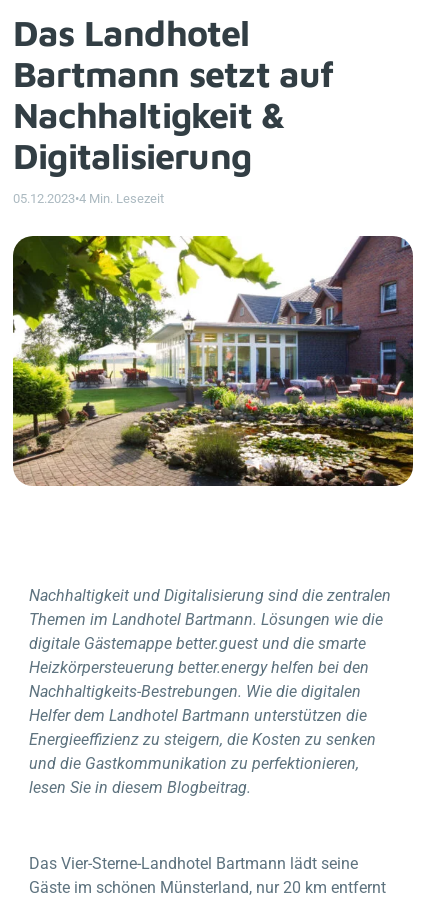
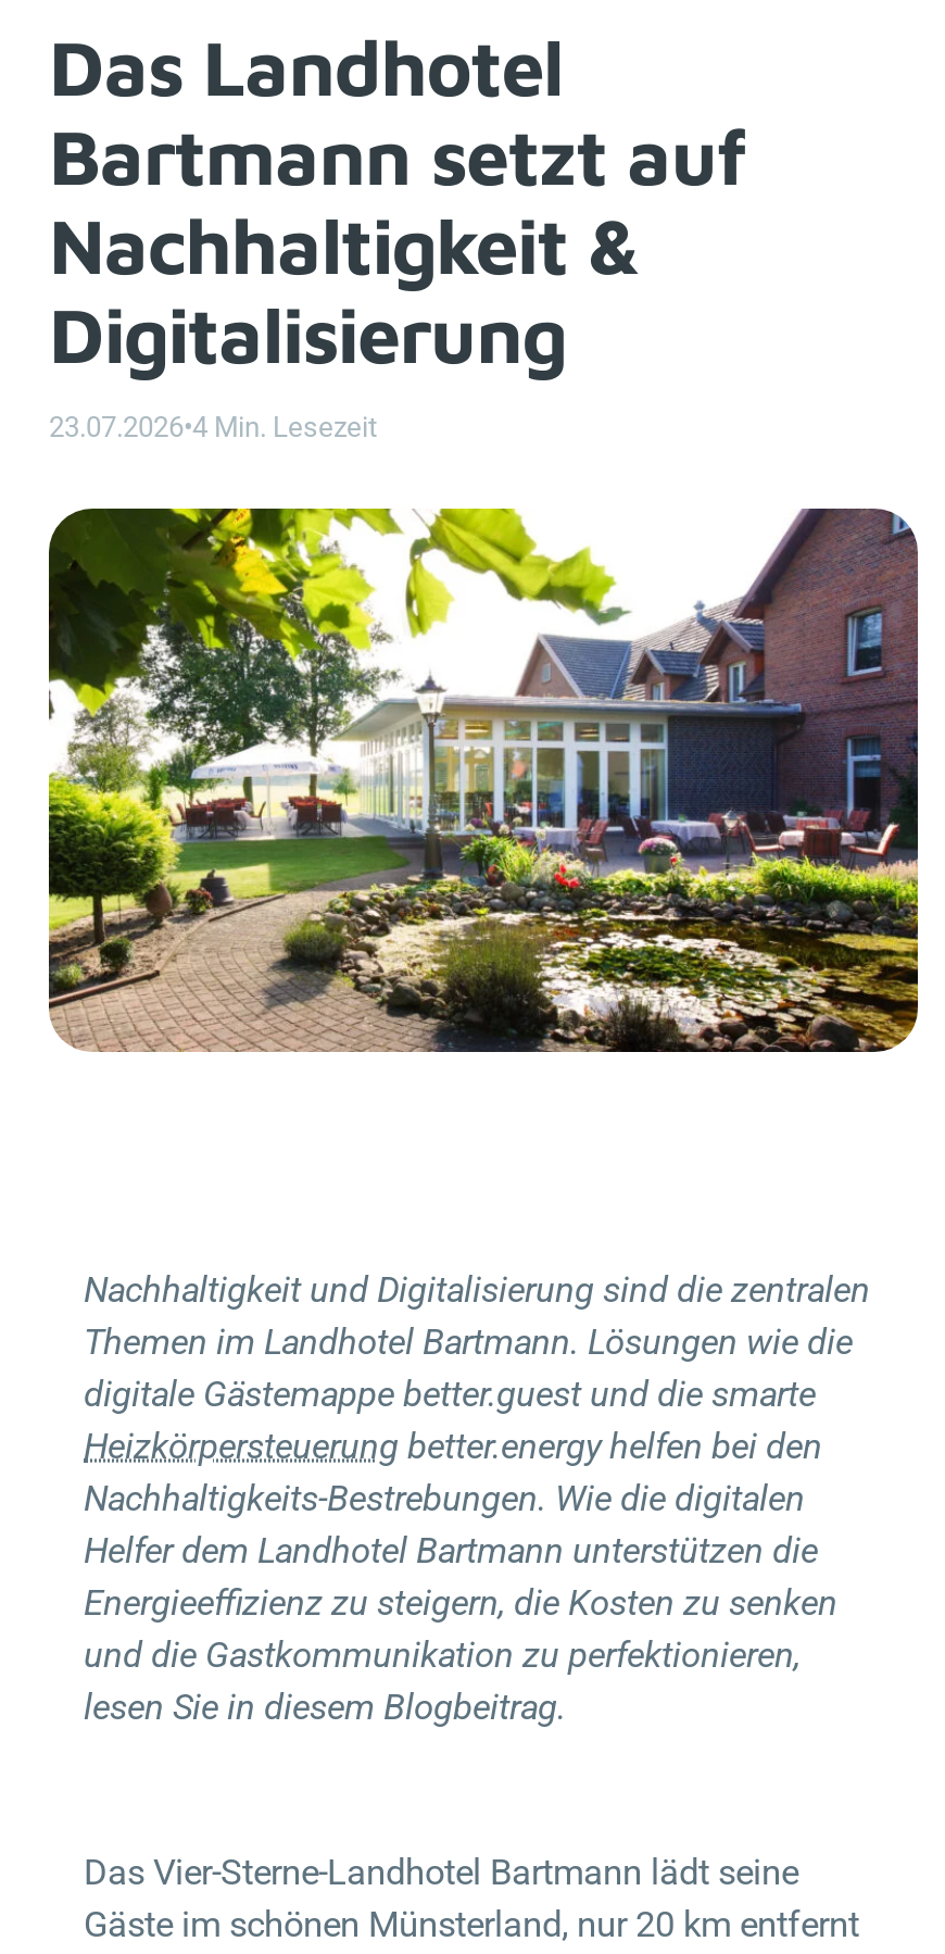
- 05.12.2023•4 Min. Lesezeit
+ 23.07.2026•4 Min. Lesezeit
